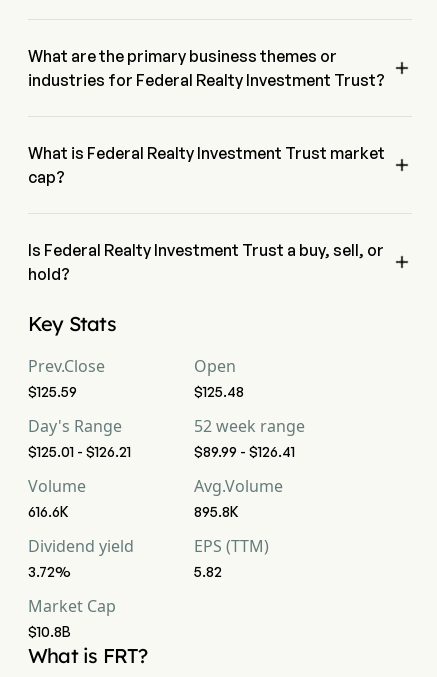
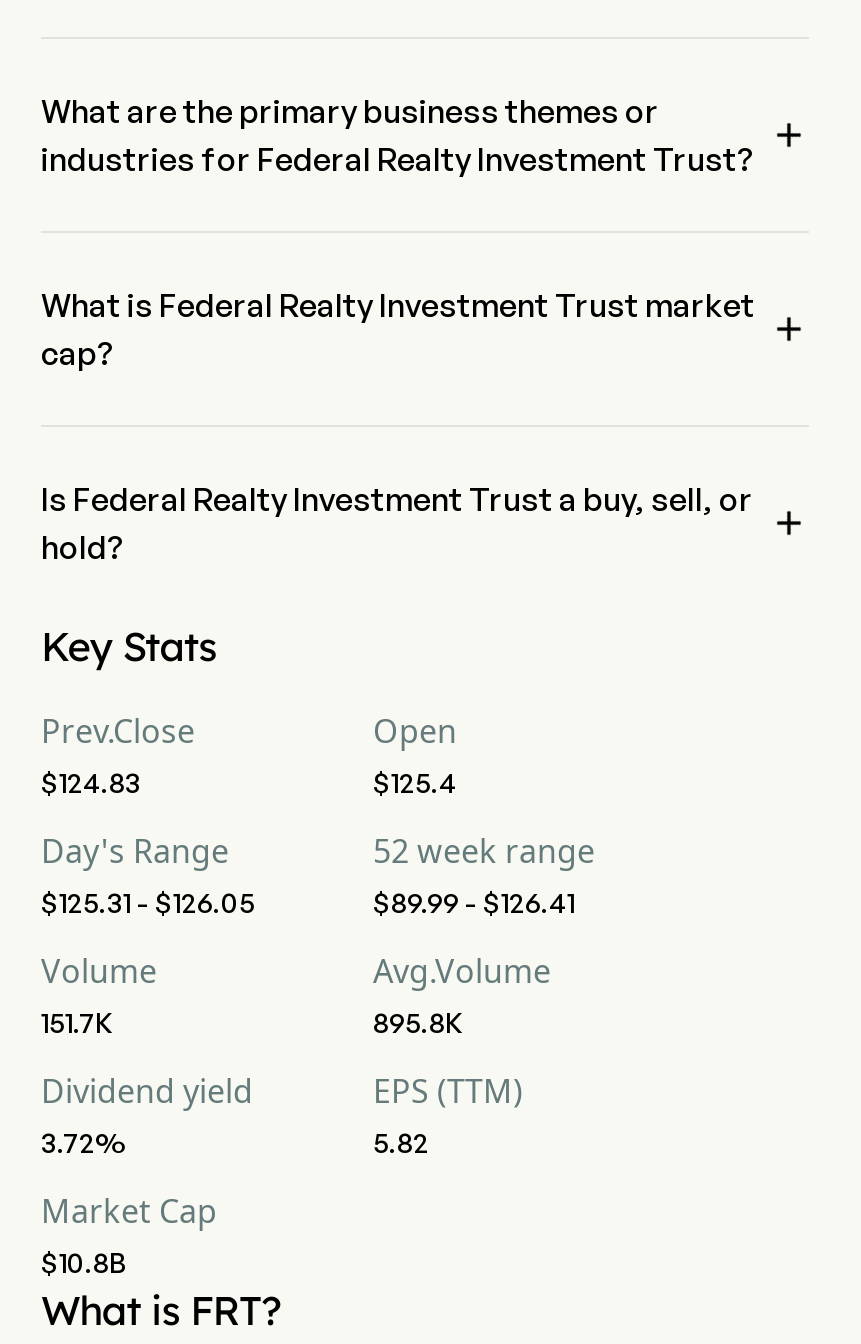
- $125.59
+ $124.83

- $125.48
+ $125.4

- $125.01 - $126.21
+ $125.31 - $126.05

- 616.6K
+ 151.7K
